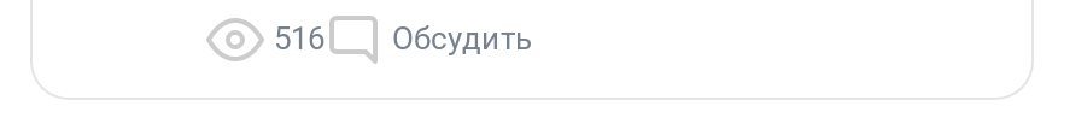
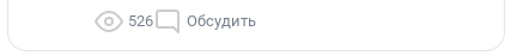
- 516 Обсудить
+ 526 Обсудить
